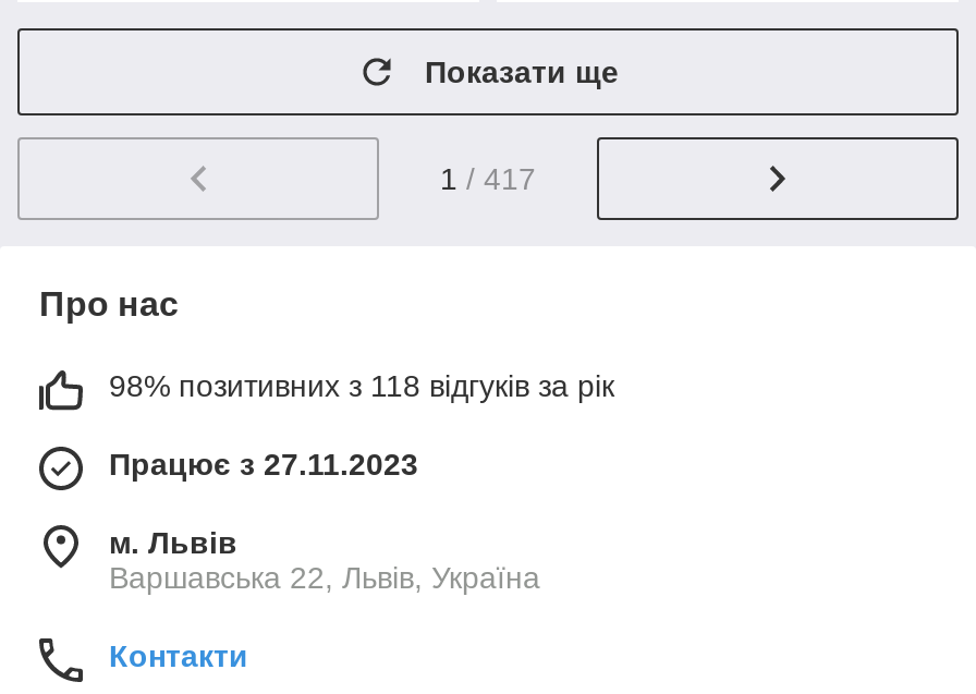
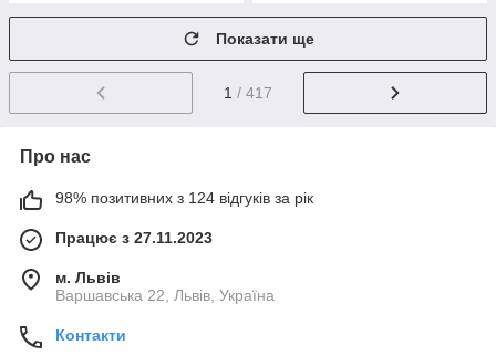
- 98% позитивних з 118 відгуків за рік
+ 98% позитивних з 124 відгуків за рік
